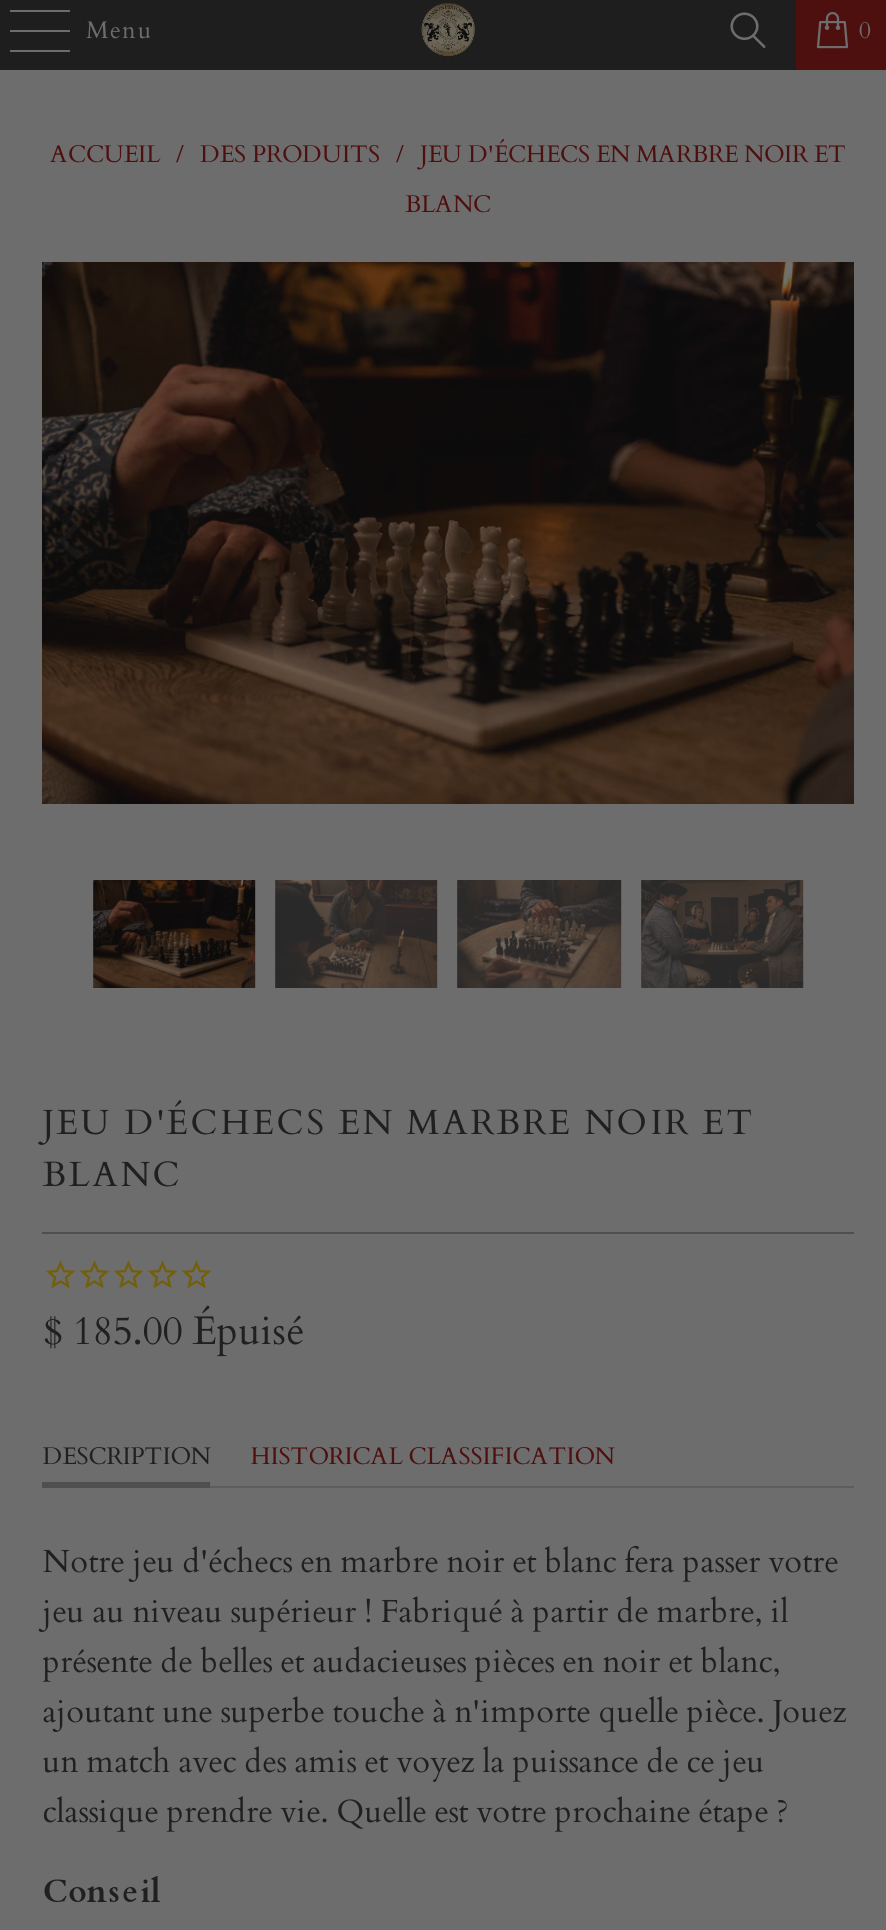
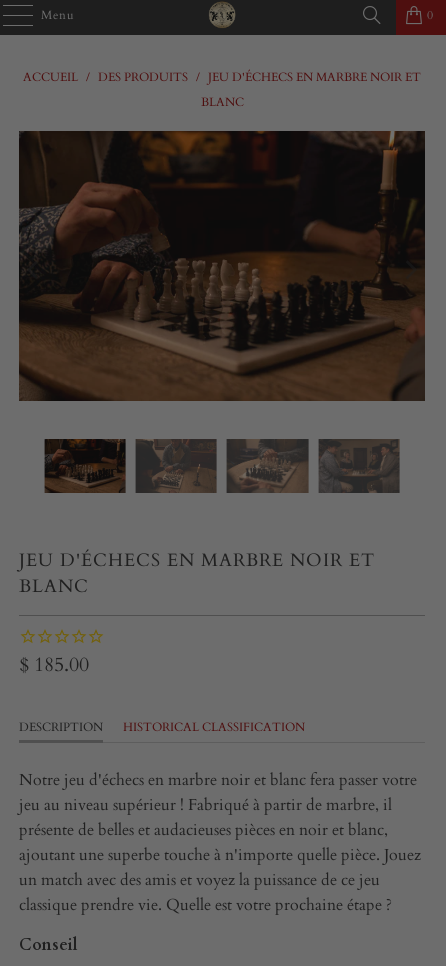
- $ 185.00 Épuisé
+ $ 185.00
